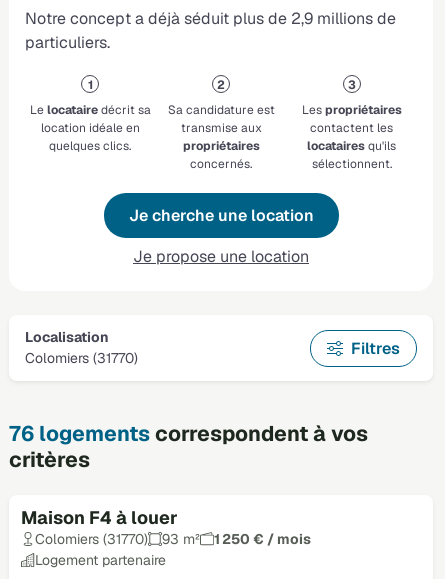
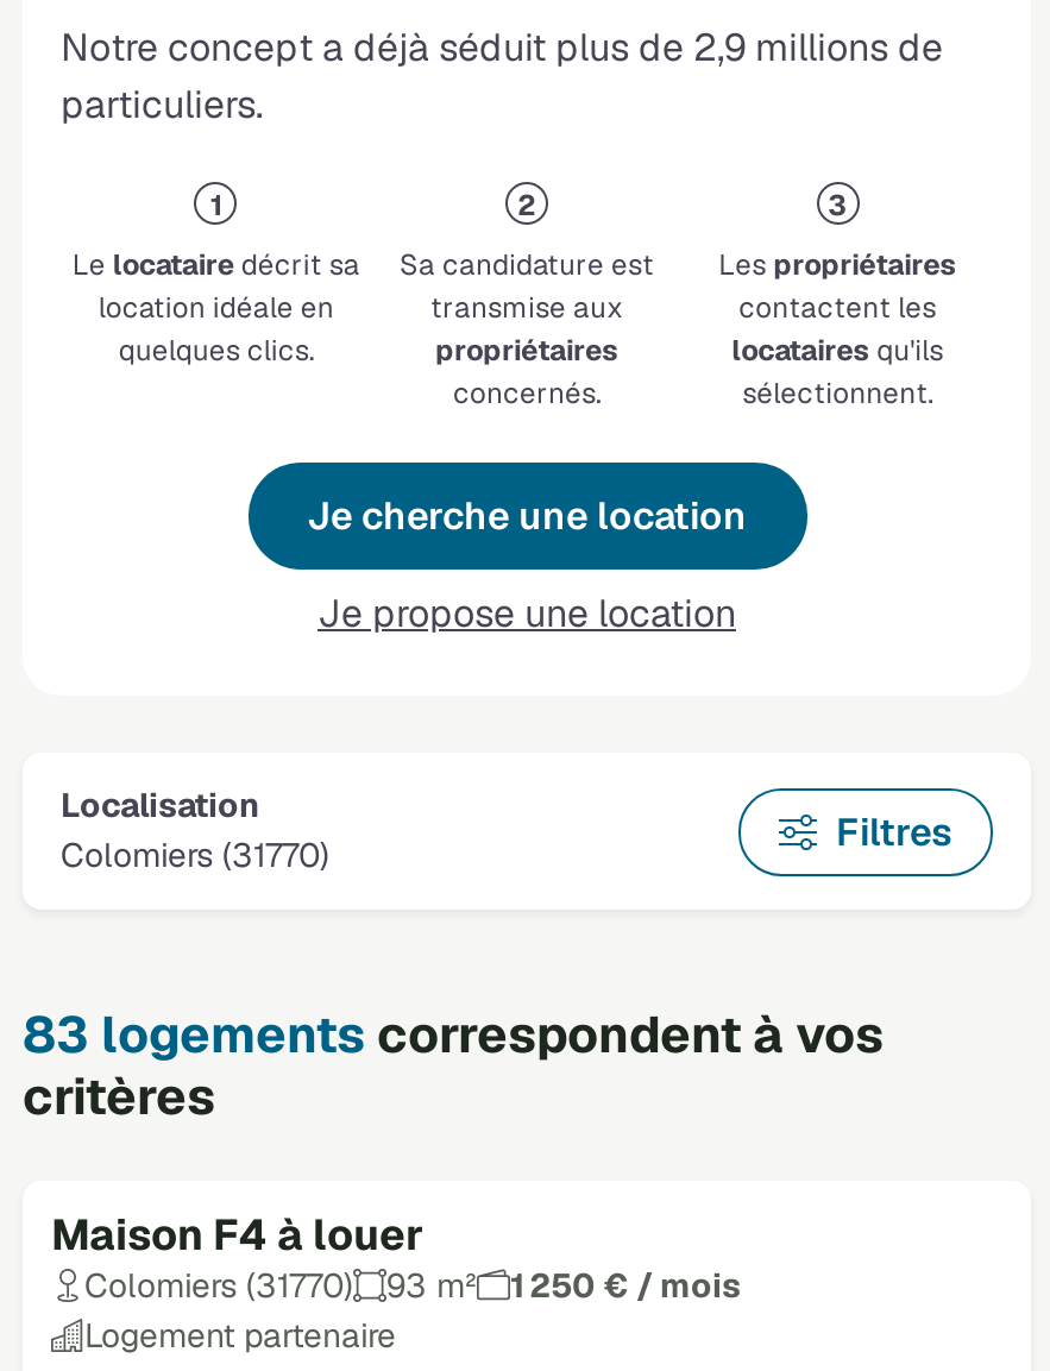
- 76 logements correspondent à vos
+ 83 logements correspondent à vos
